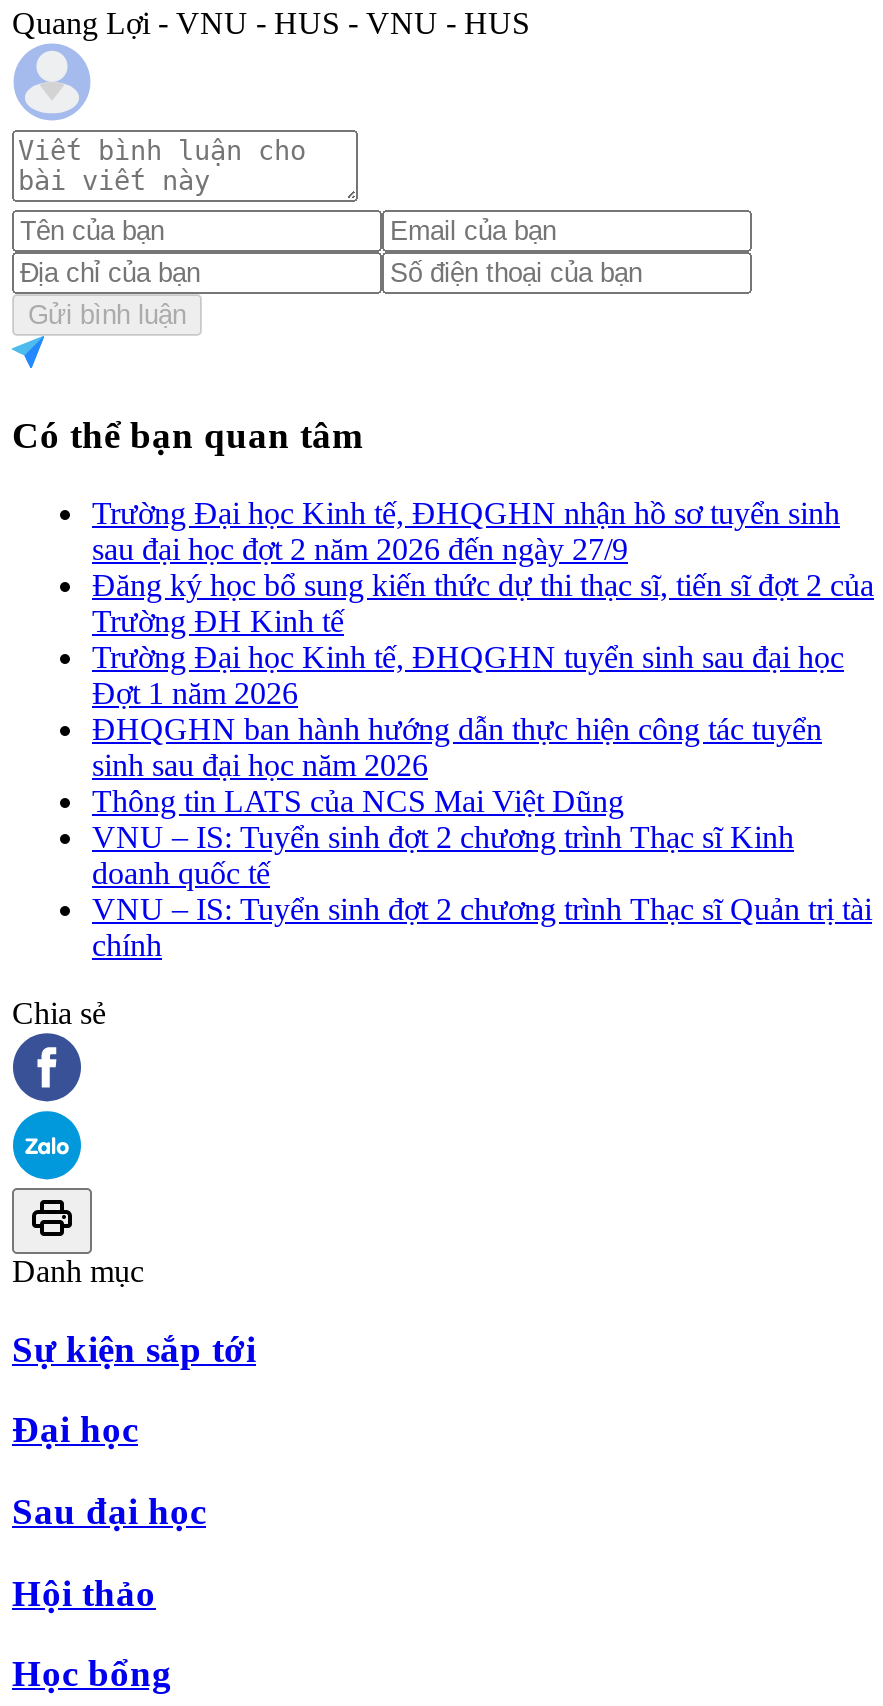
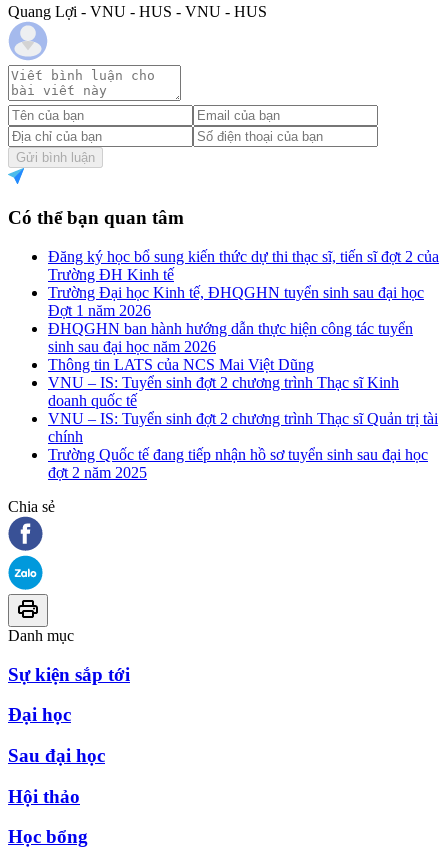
- Trường Đại học Kinh tế, ĐHQGHN nhận hồ sơ tuyển sinh
- sau đại học đợt 2 năm 2026 đến ngày 27/9

moved up: Đăng ký học bổ sung kiến thức dự thi thạc sĩ, tiến sĩ đợt 2 của | Trường ĐH Kinh tế | Trường Đại học Kinh tế, ĐHQGHN tuyển sinh sau đại học | ... | VNU – IS: Tuyển sinh đợt 2 chương trình Thạc sĩ Quản trị tài | chính

+ Trường Quốc tế đang tiếp nhận hồ sơ tuyển sinh sau đại học
+ đợt 2 năm 2025
